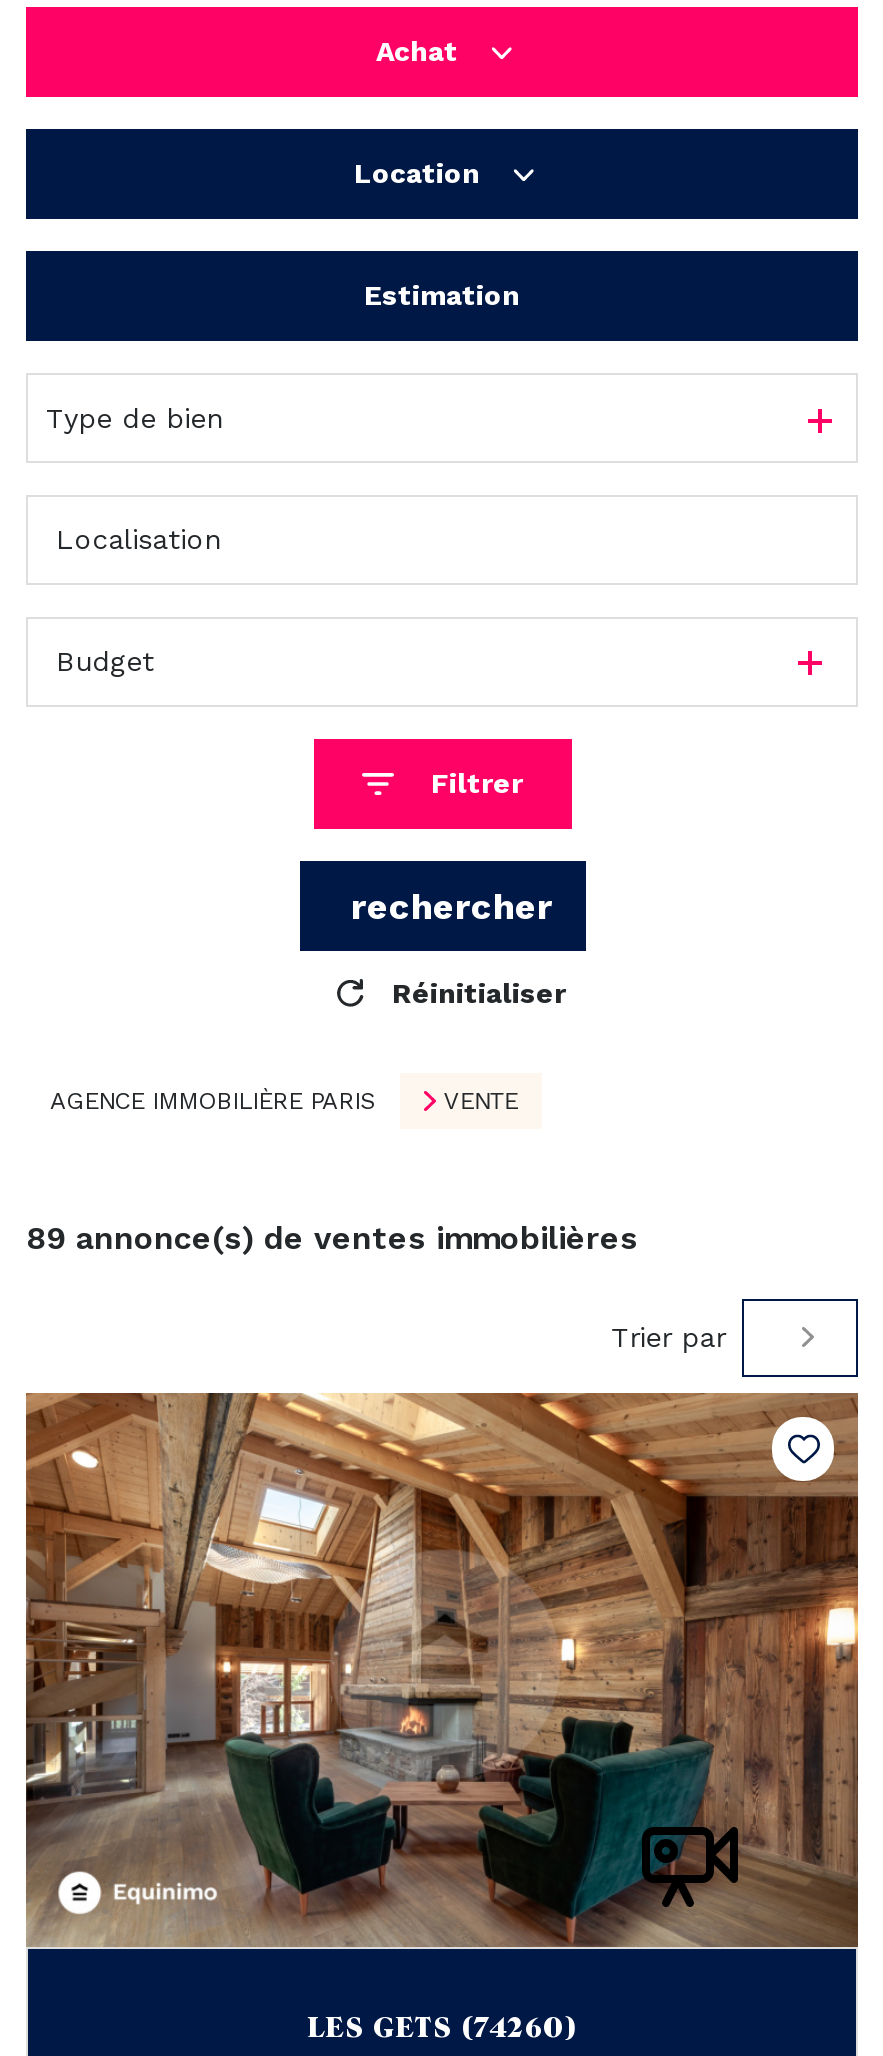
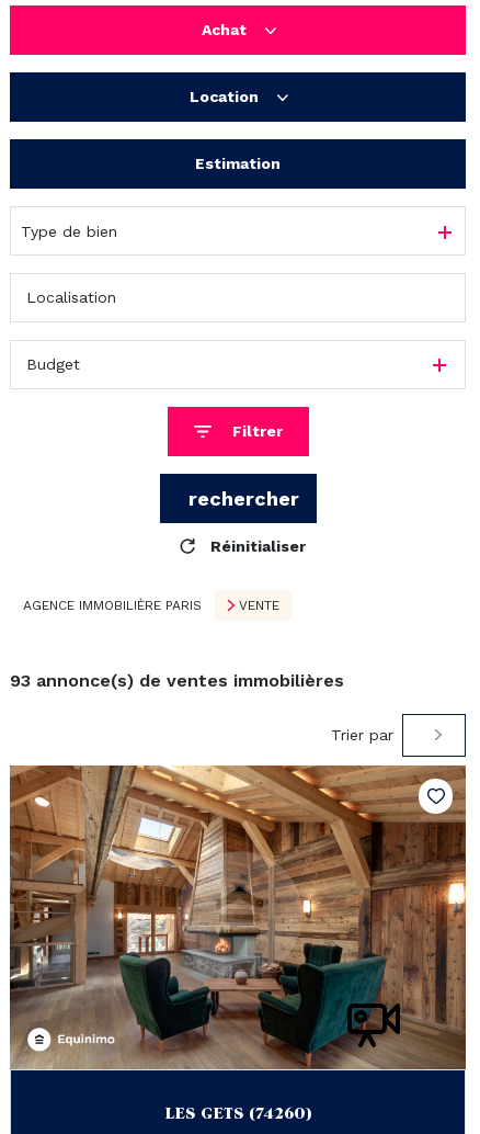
- 89 annonce(s) de ventes immobilières
+ 93 annonce(s) de ventes immobilières
